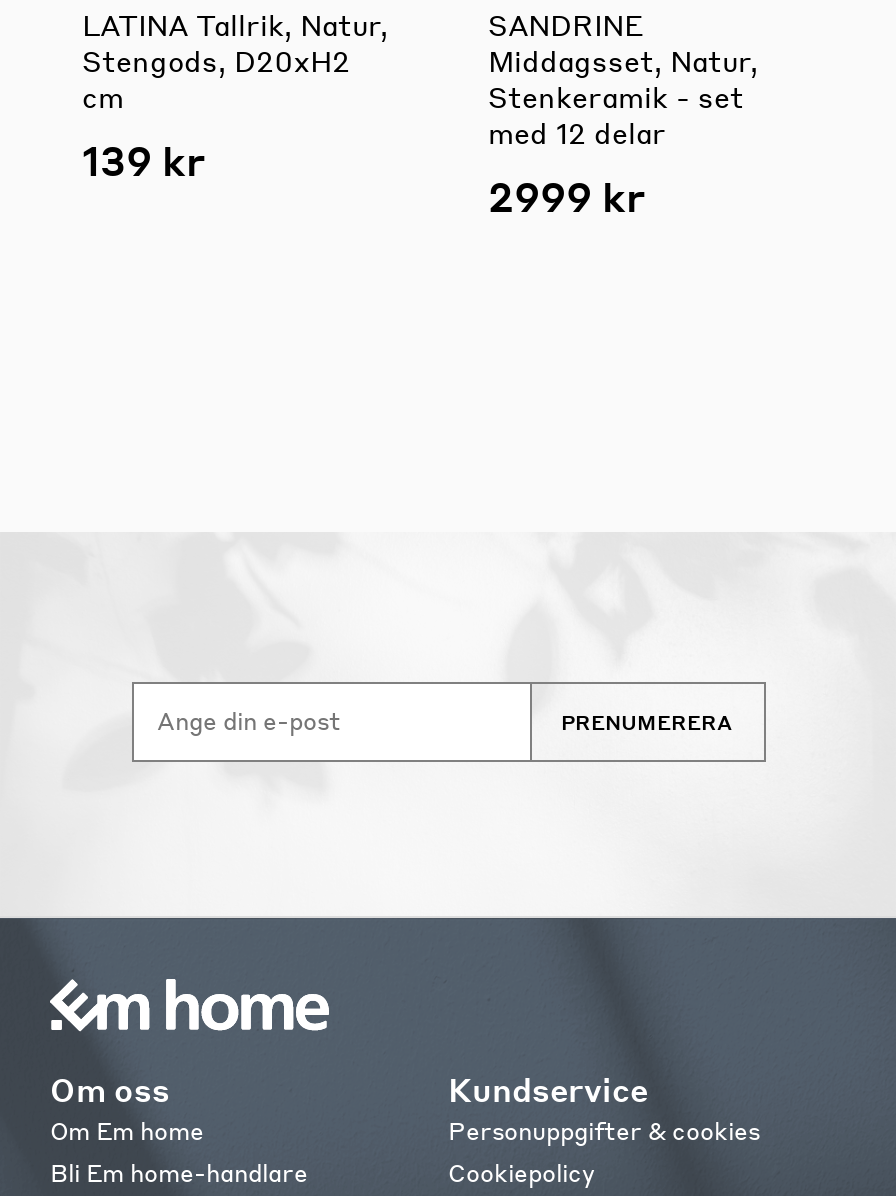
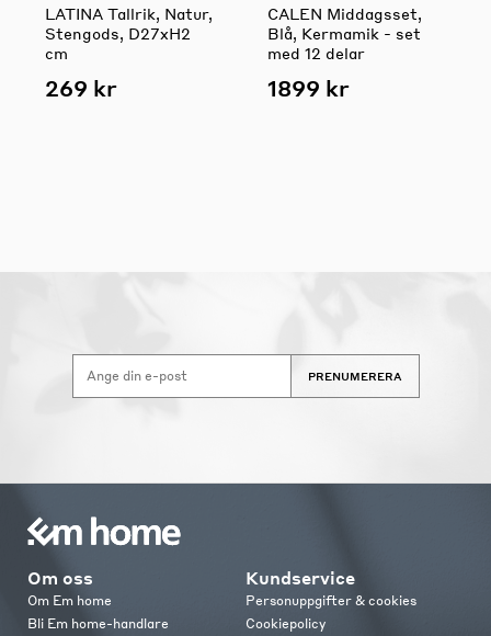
- SANDRINE
- Middagsset, Natur,
- Stenkeramik - set
+ CALEN Middagsset,
+ Blå, Kermamik - set

- Stengods, D20xH2
+ Stengods, D27xH2

- 139 kr
+ 269 kr

- 2999 kr
+ 1899 kr
